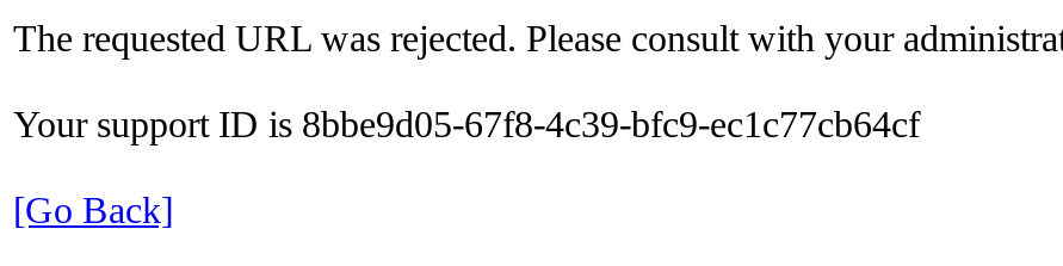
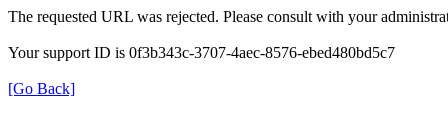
- Your support ID is 8bbe9d05-67f8-4c39-bfc9-ec1c77cb64cf
+ Your support ID is 0f3b343c-3707-4aec-8576-ebed480bd5c7
